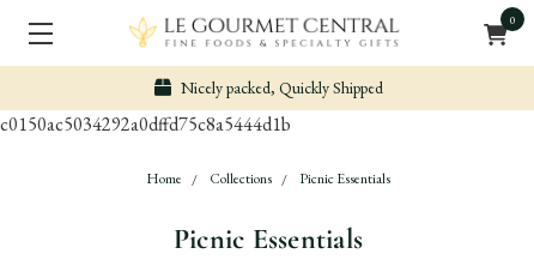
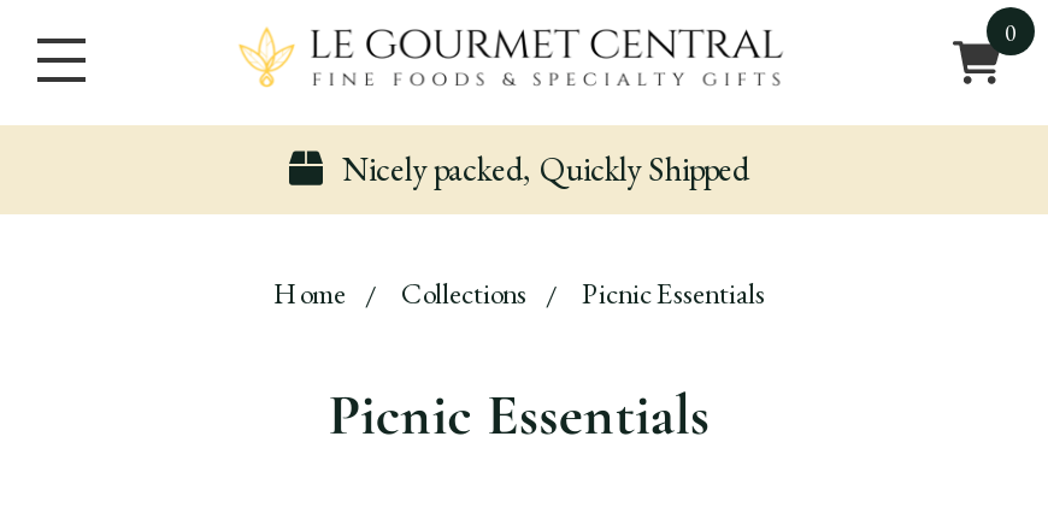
- c0150ac5034292a0dffd75c8a5444d1b
